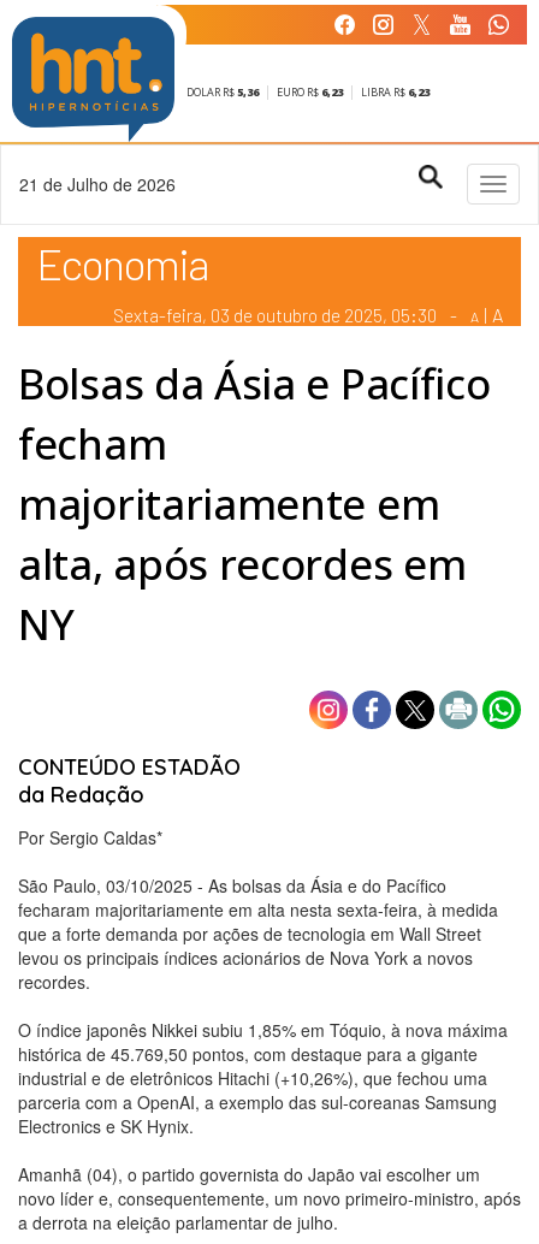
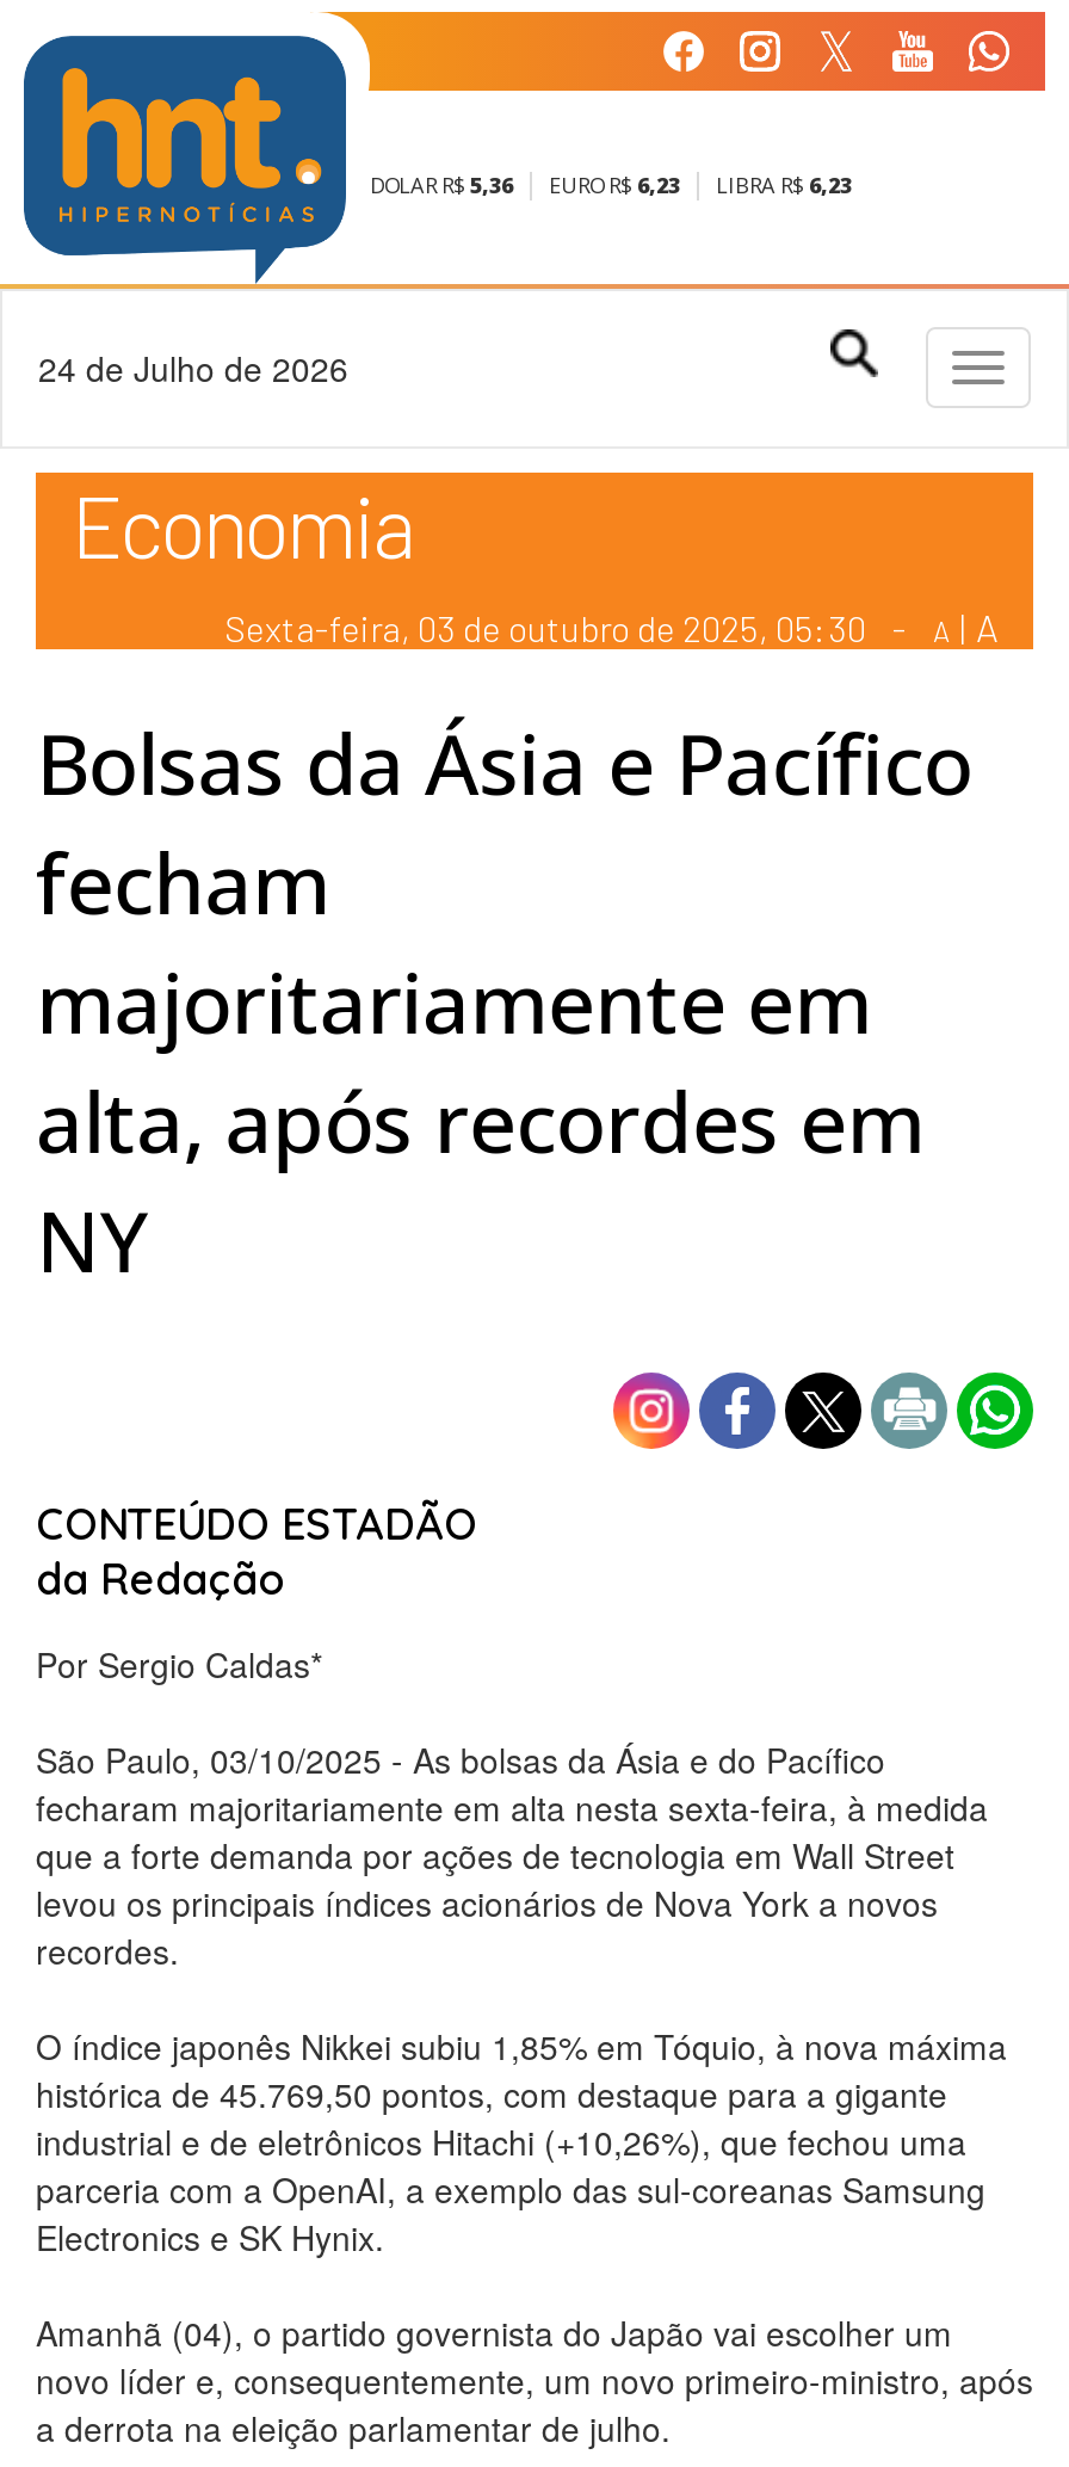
- 21 de Julho de 2026
+ 24 de Julho de 2026
